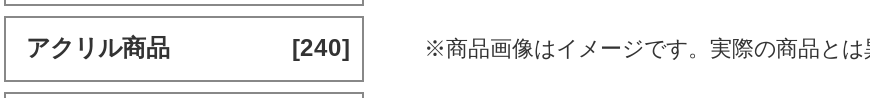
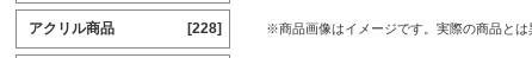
- [240]
+ [228]
